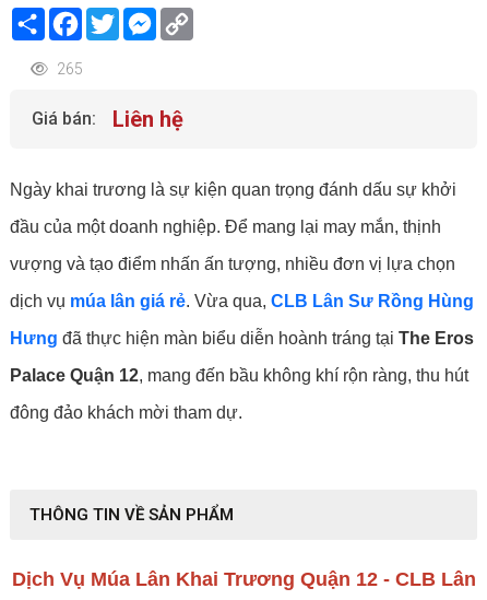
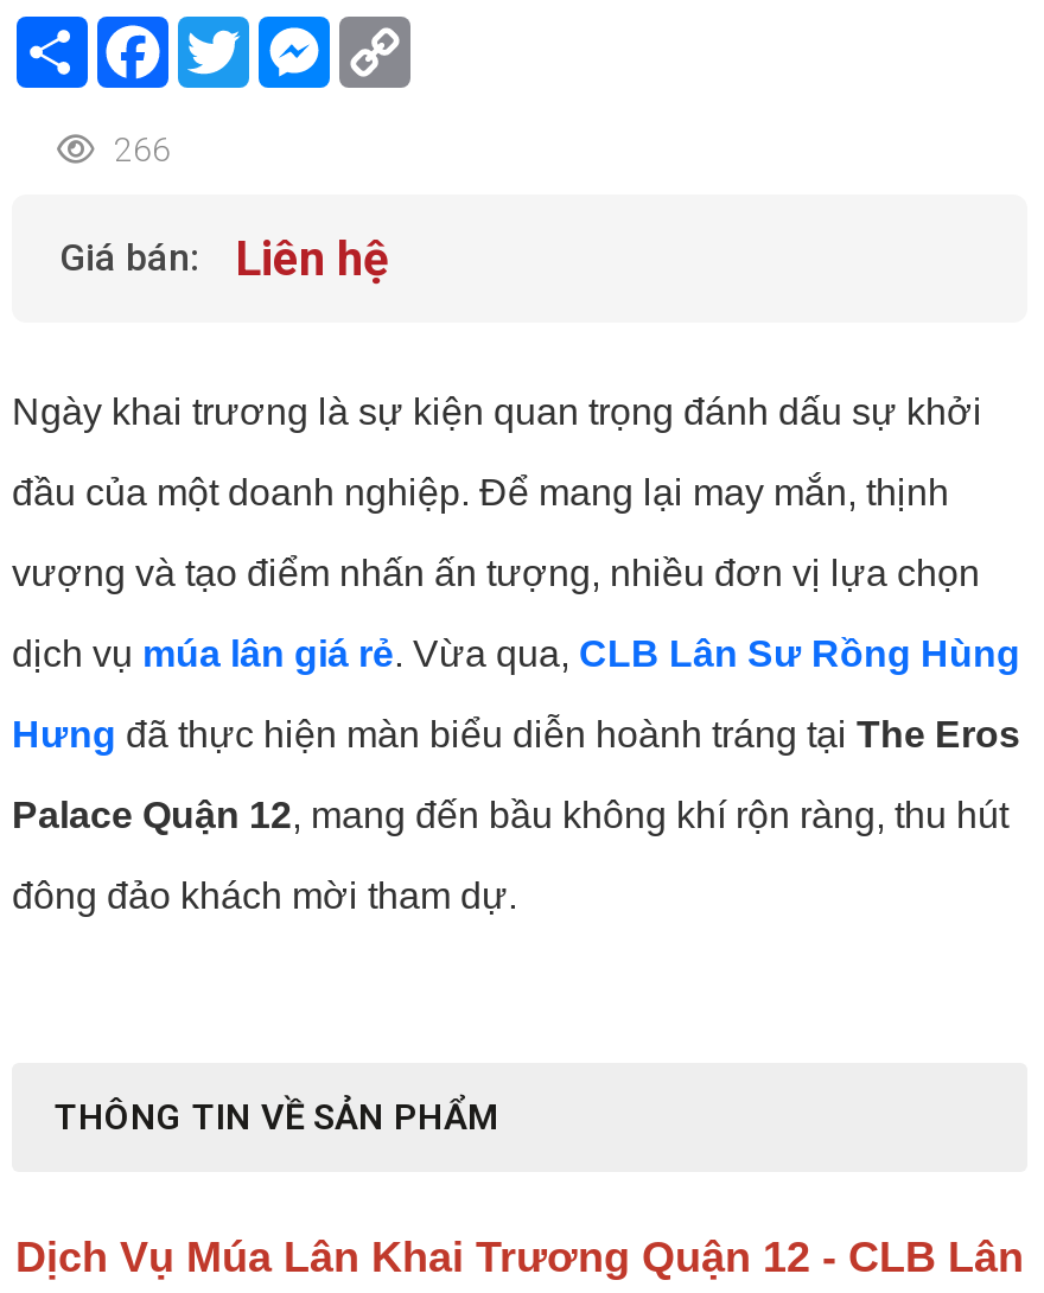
- 265
+ 266
